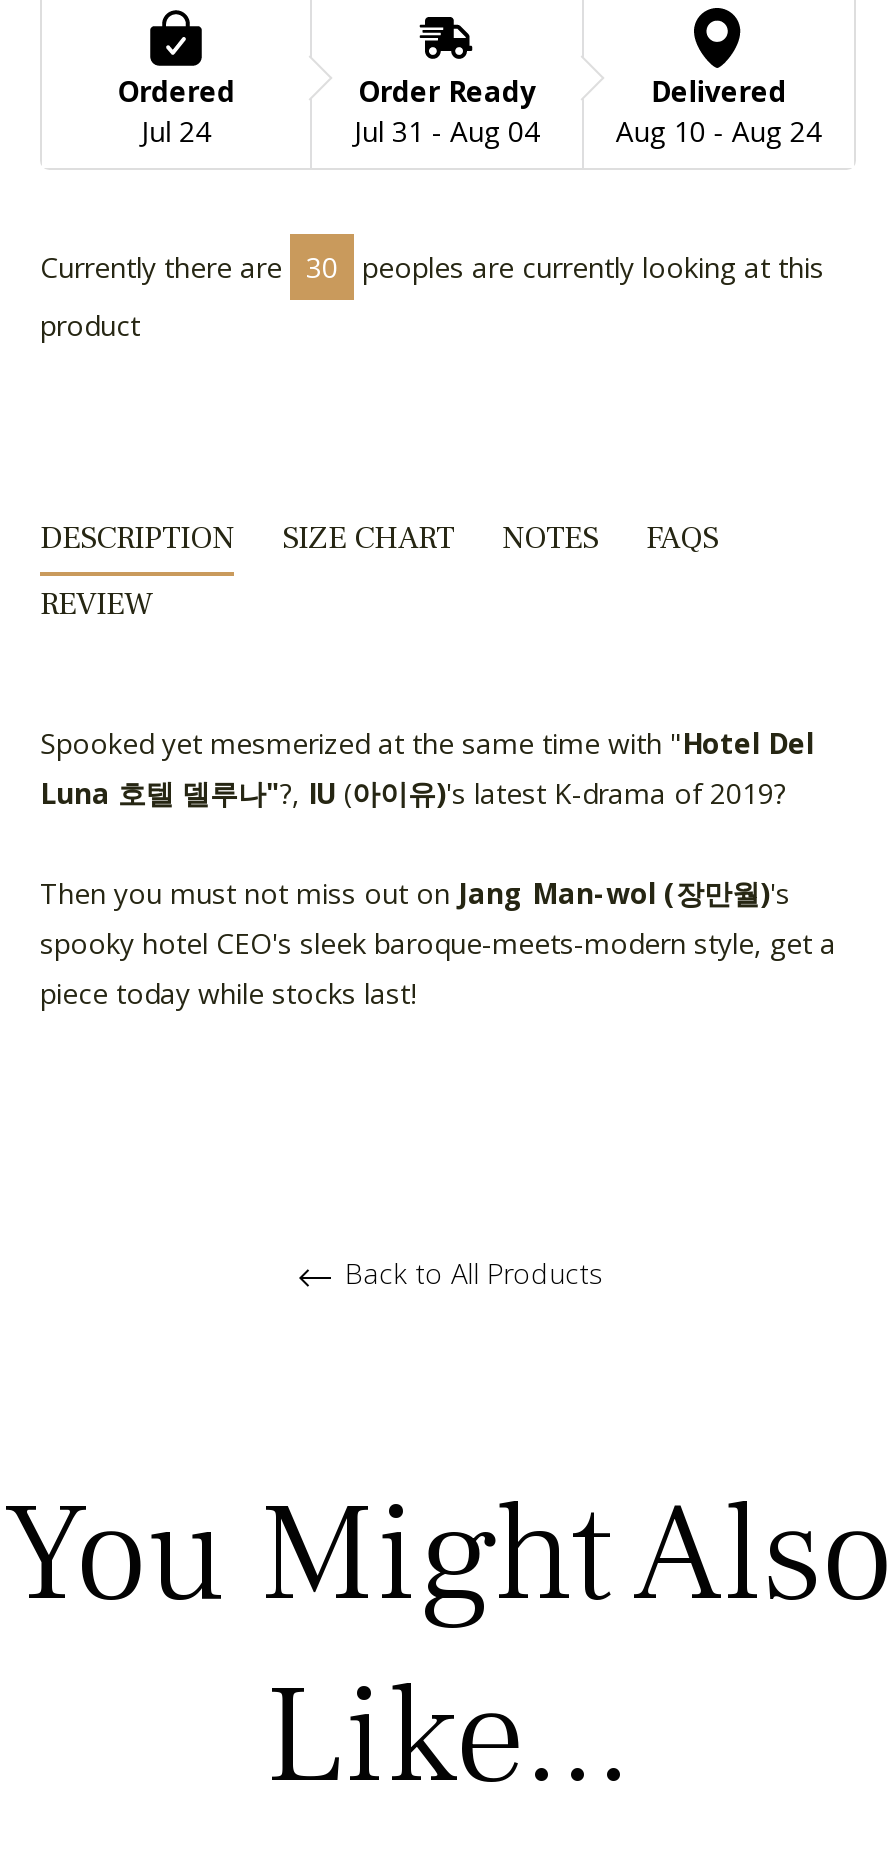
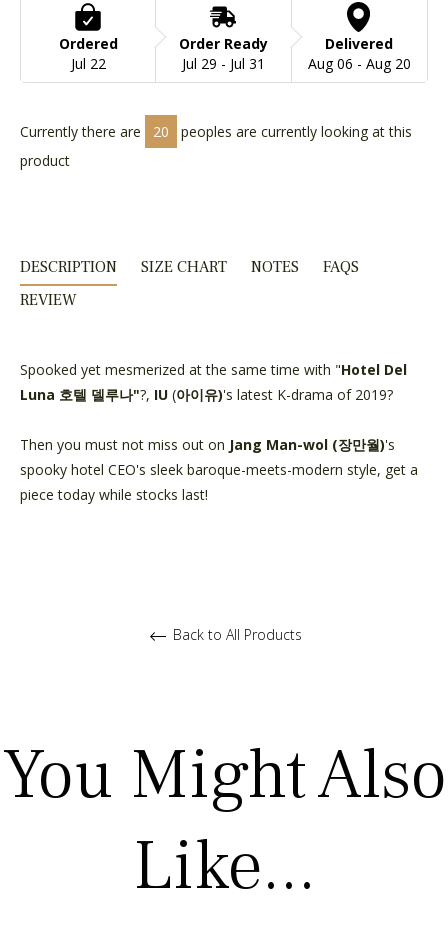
- Jul 24
+ Jul 22

- Jul 31 - Aug 04
+ Jul 29 - Jul 31

- Aug 10 - Aug 24
+ Aug 06 - Aug 20

- Currently there are 30 peoples are currently looking at this
+ Currently there are 20 peoples are currently looking at this
